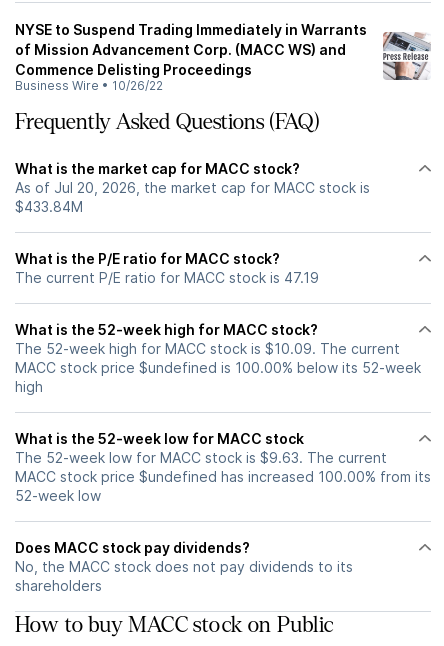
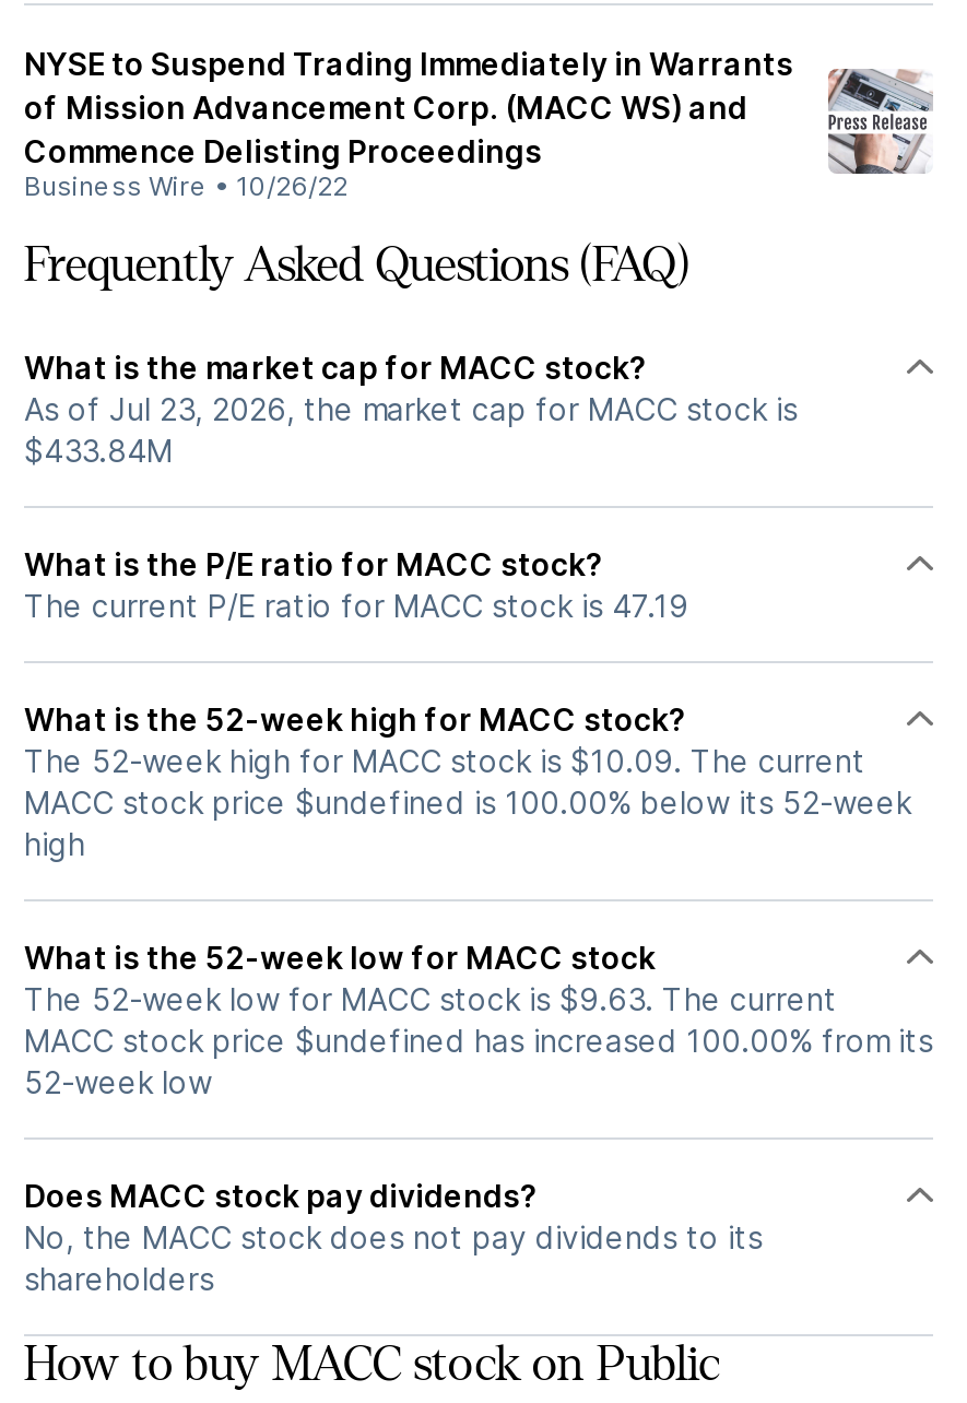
- As of Jul 20, 2026, the market cap for MACC stock is
+ As of Jul 23, 2026, the market cap for MACC stock is
